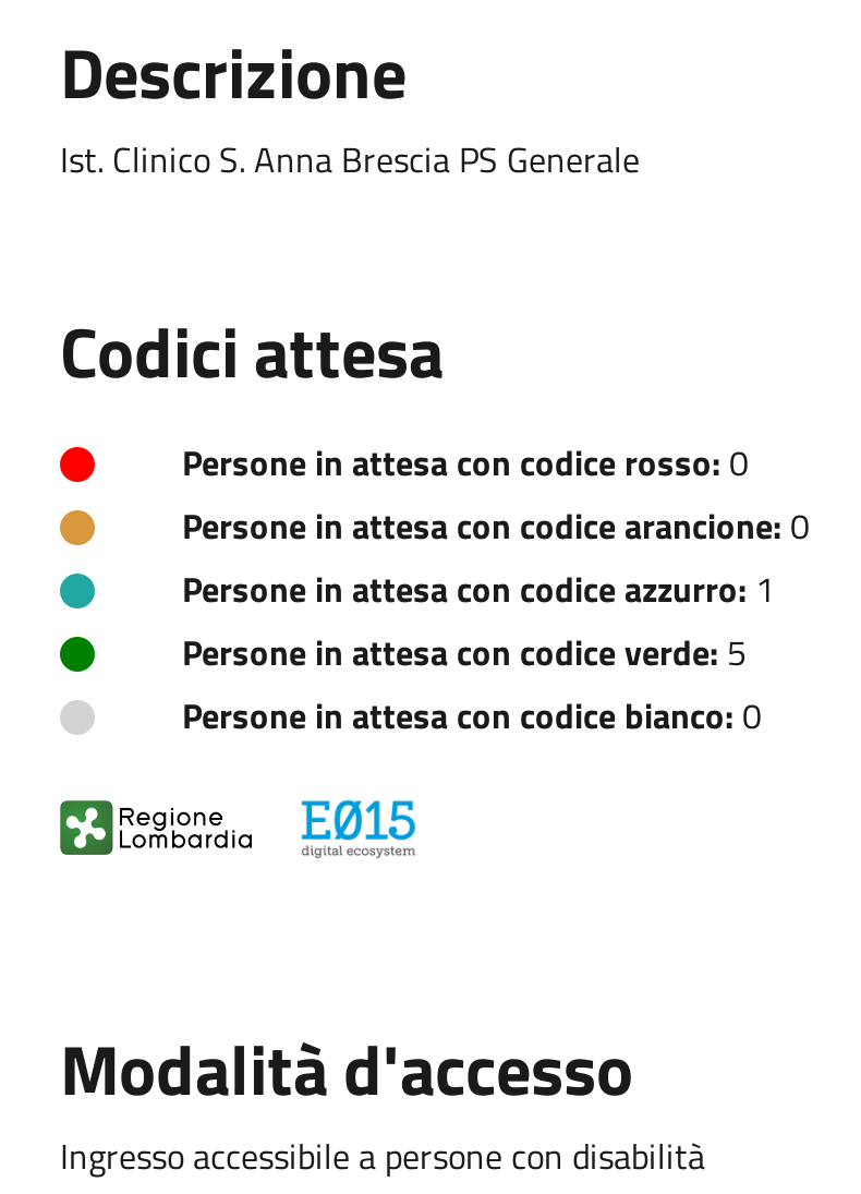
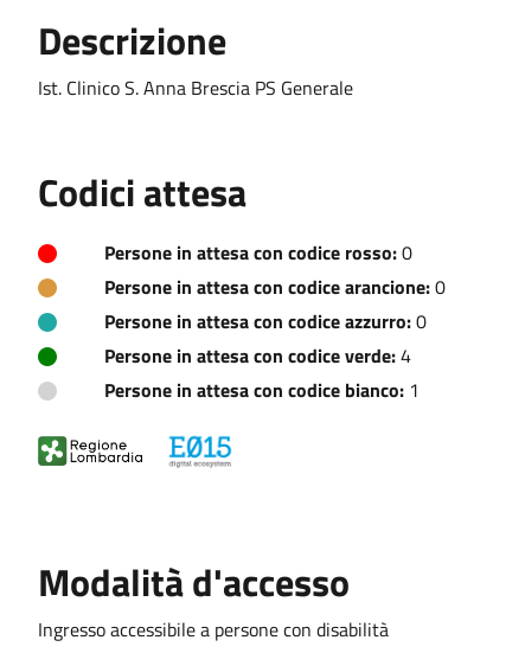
- Persone in attesa con codice azzurro: 1
+ Persone in attesa con codice azzurro: 0

- Persone in attesa con codice verde: 5
+ Persone in attesa con codice verde: 4

- Persone in attesa con codice bianco: 0
+ Persone in attesa con codice bianco: 1
